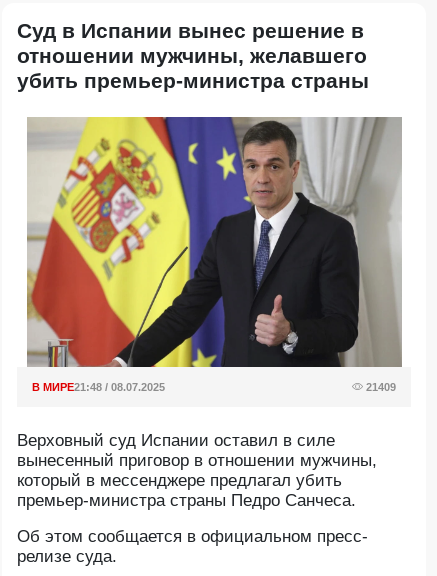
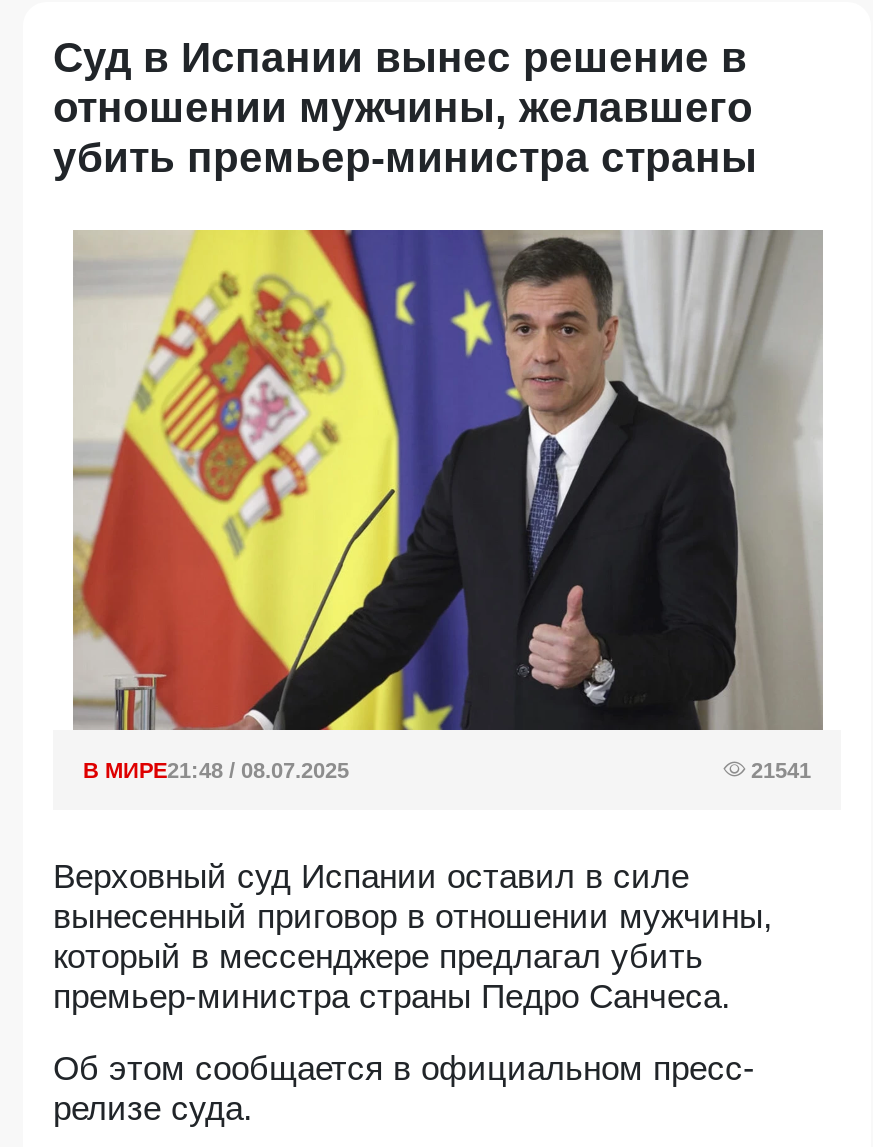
- 21409
+ 21541
